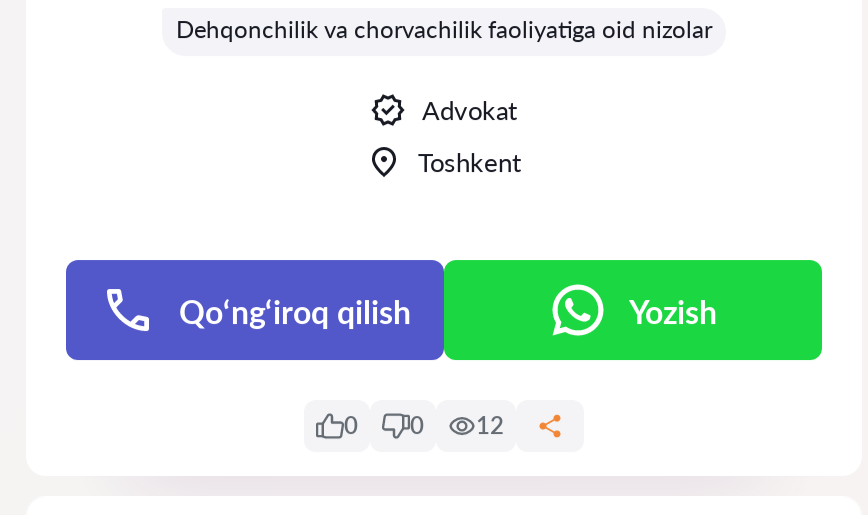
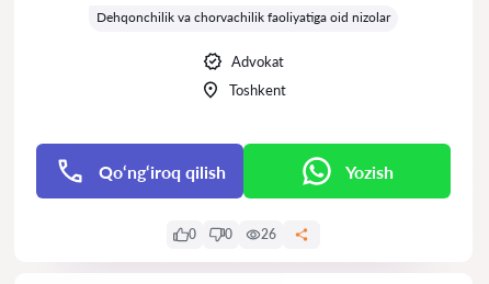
- 12
+ 26
